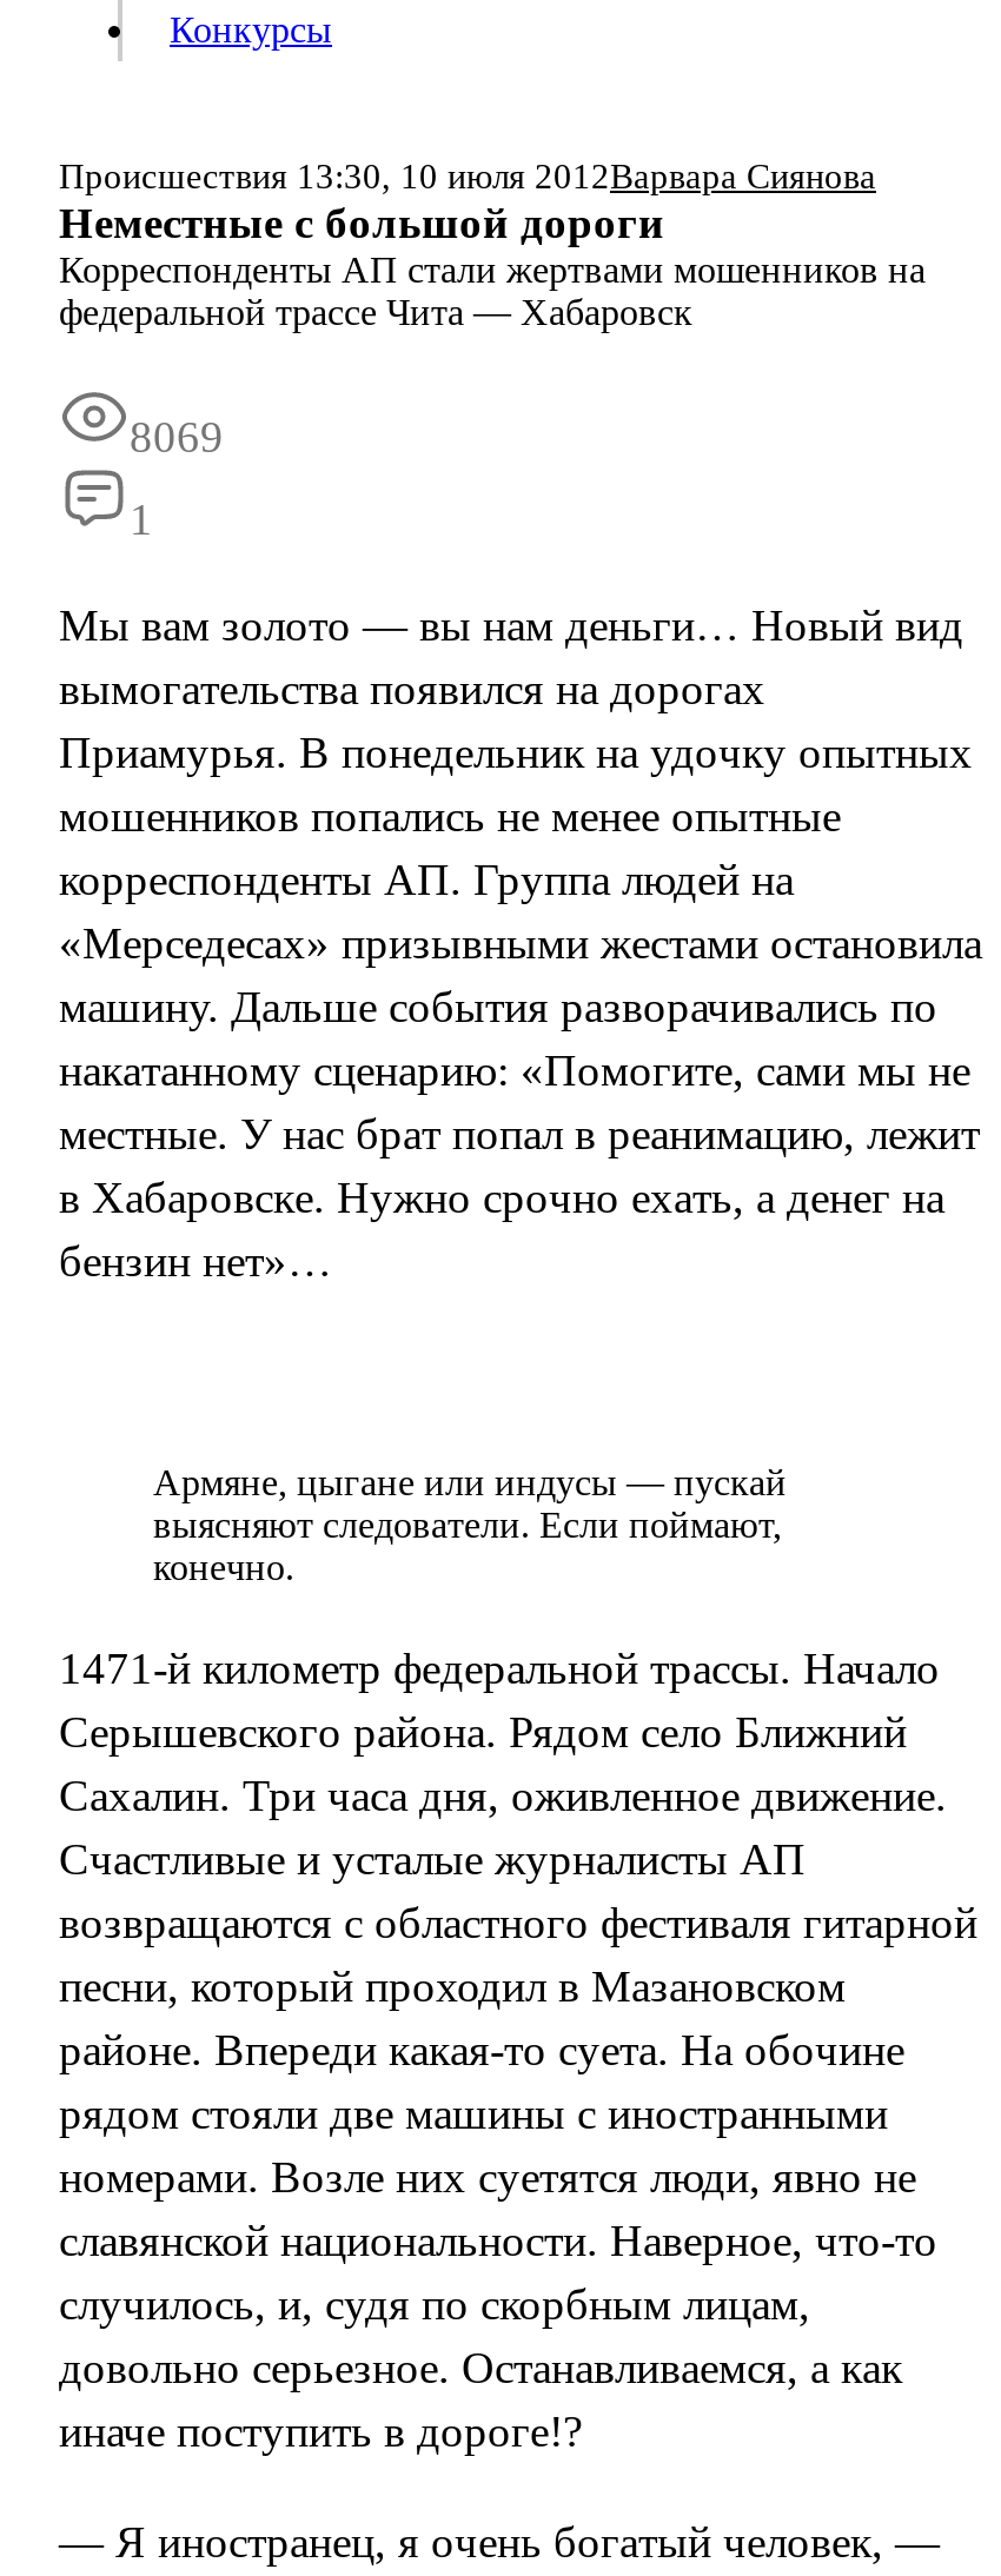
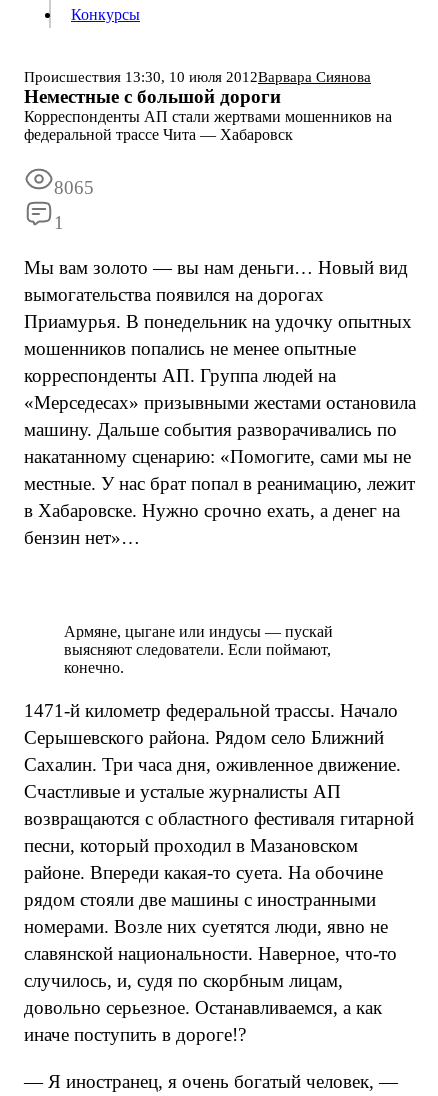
- 8069
+ 8065
